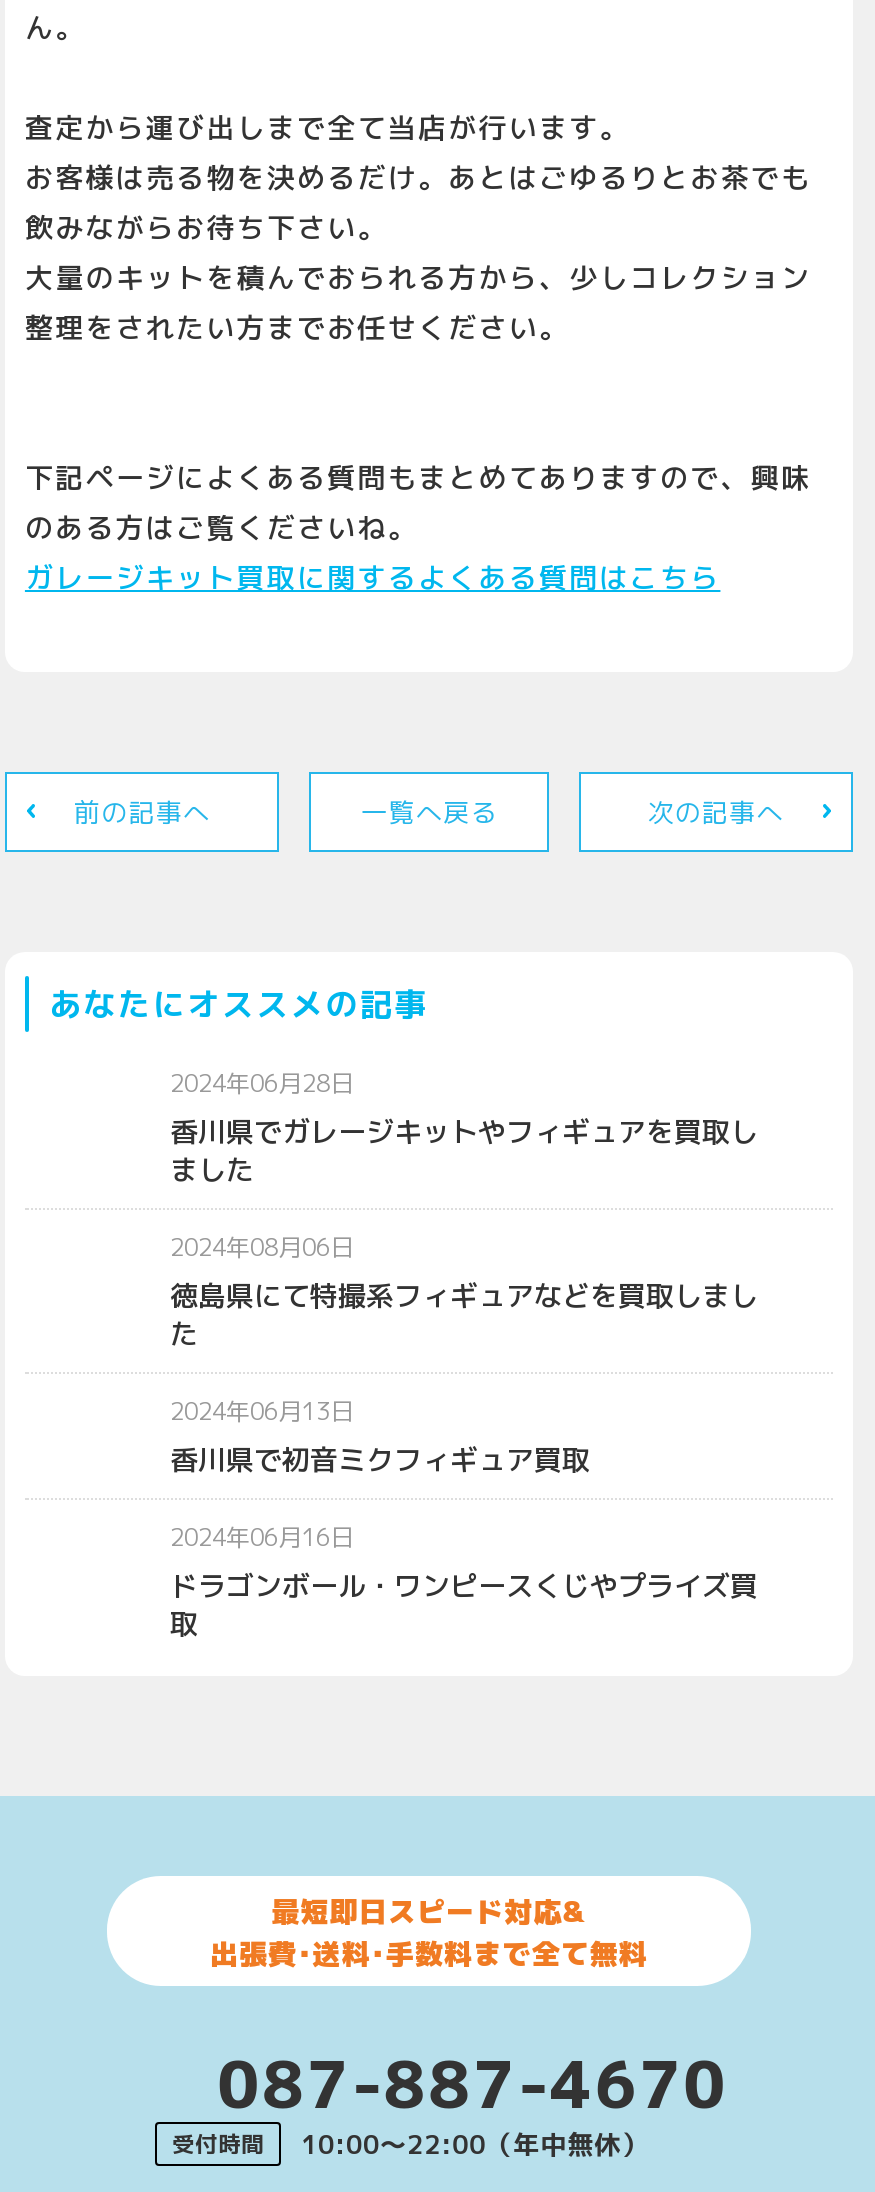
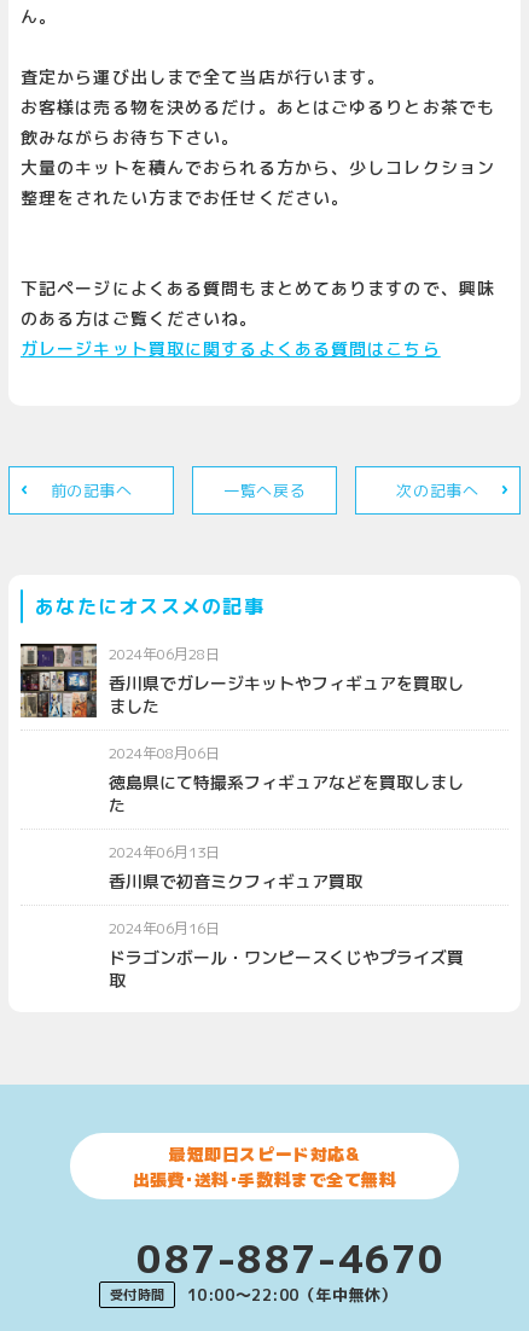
+ [image]
